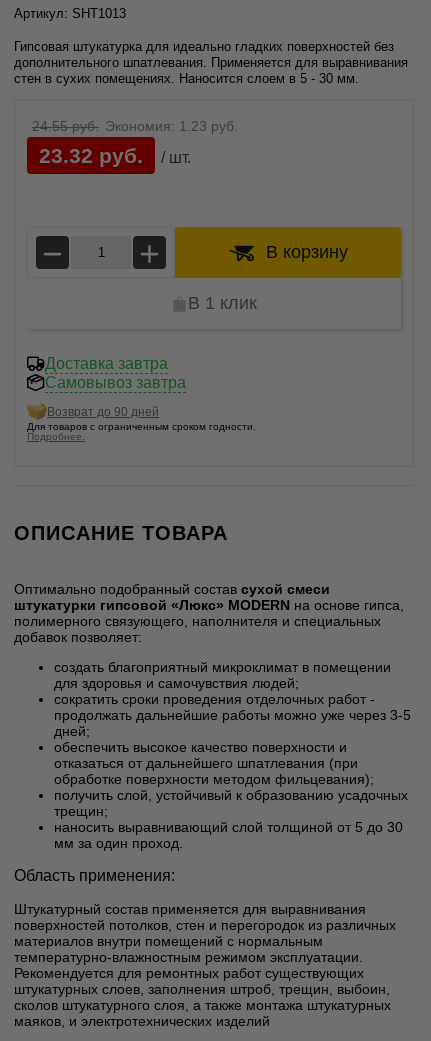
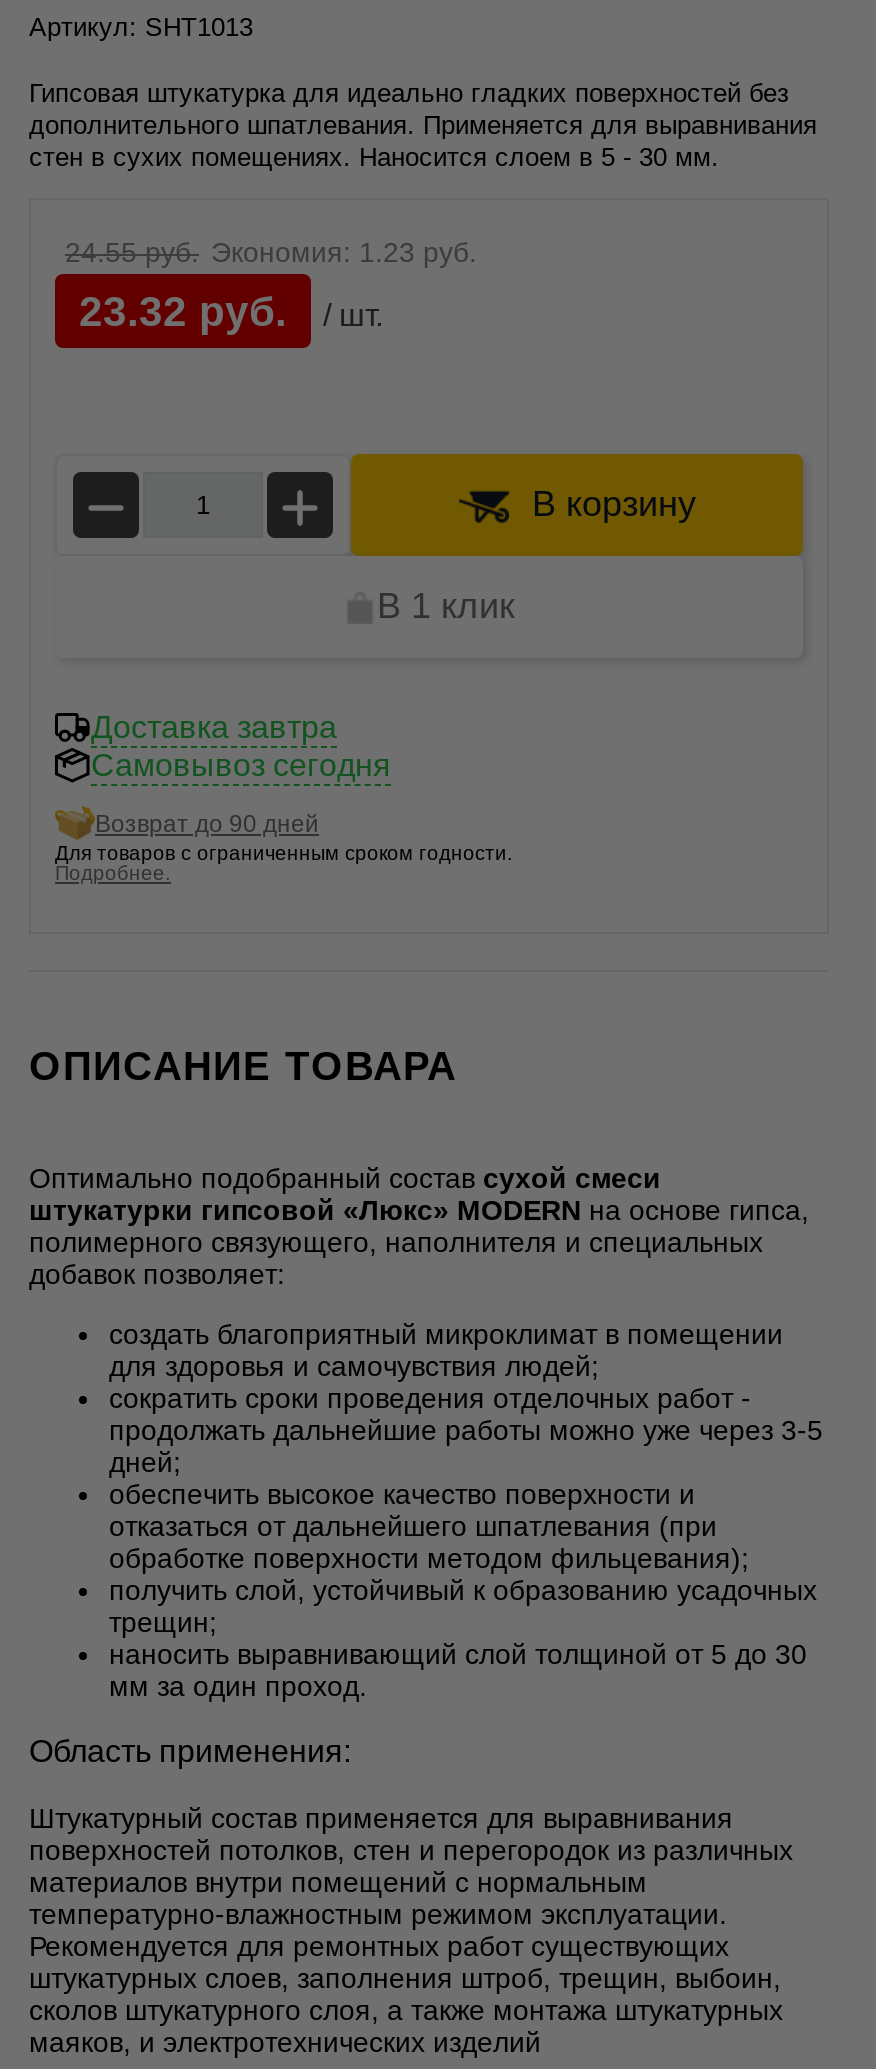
- Самовывоз завтра
+ Самовывоз сегодня
